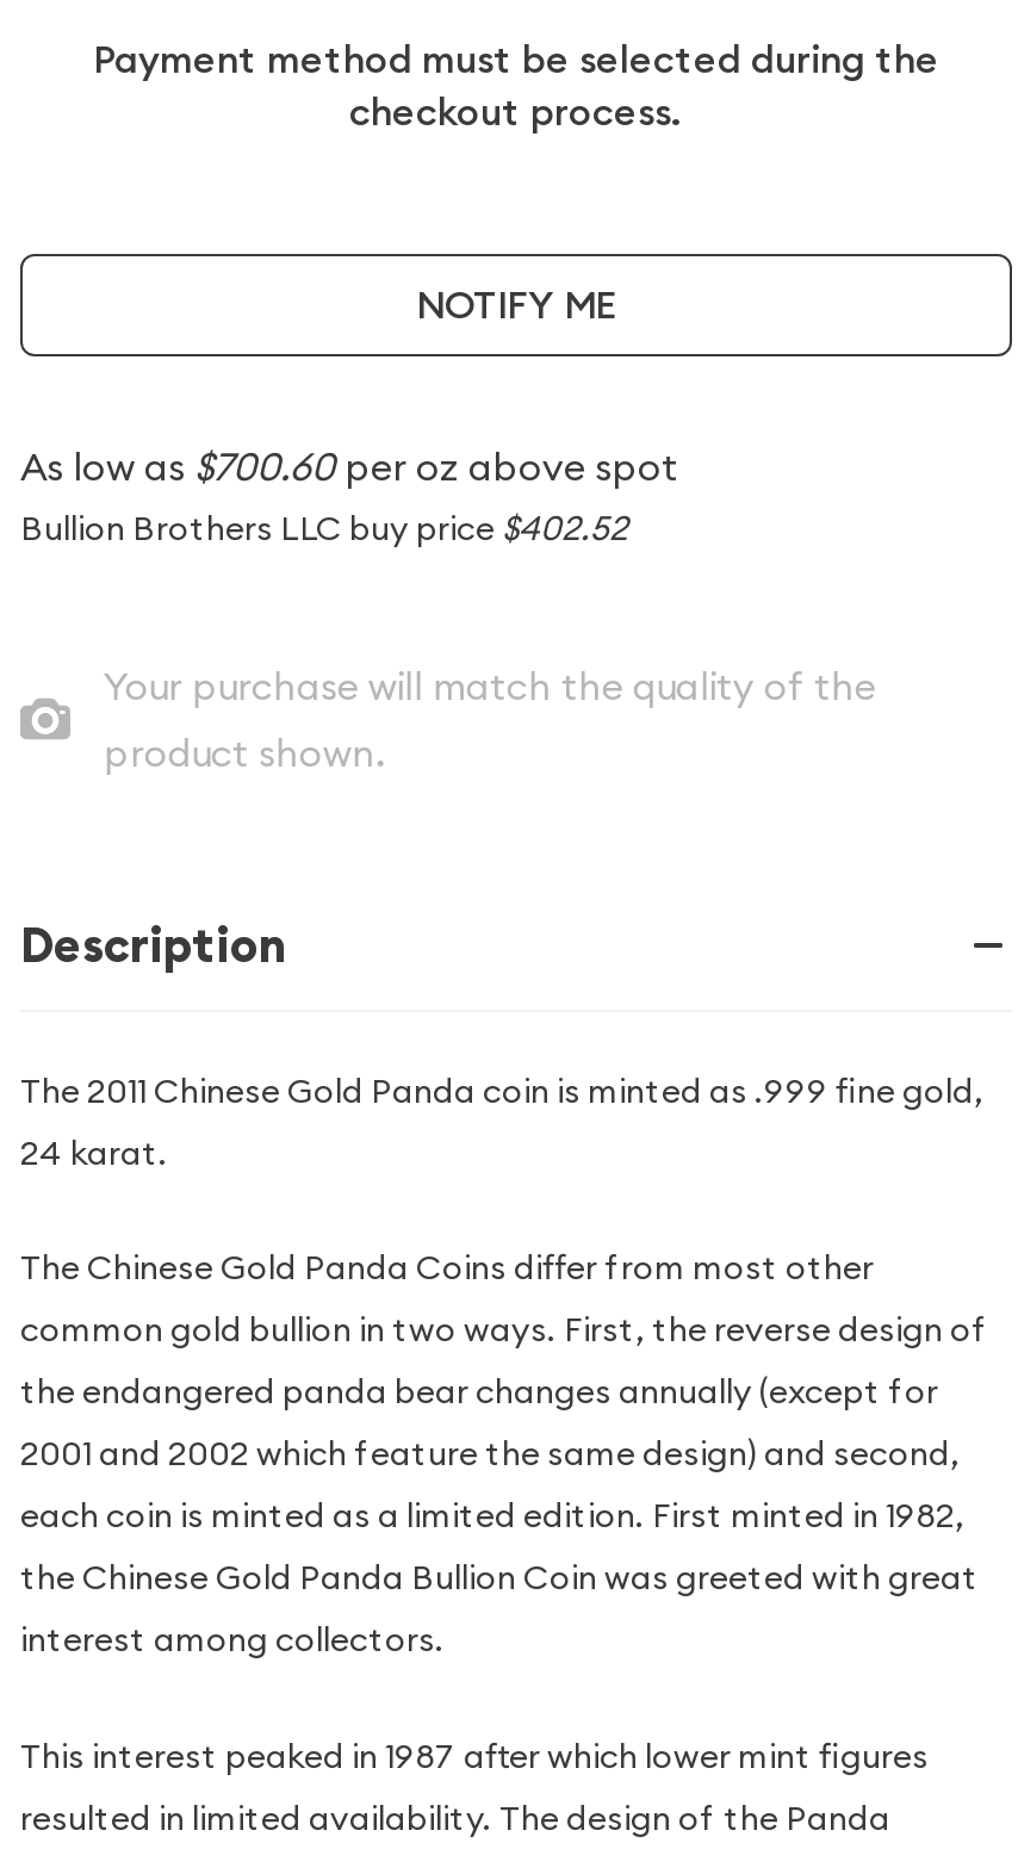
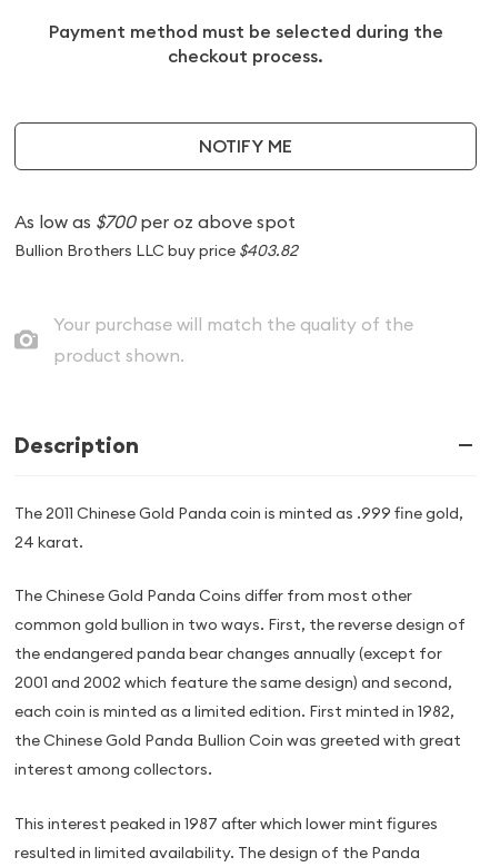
- As low as $700.60 per oz above spot
+ As low as $700 per oz above spot

- Bullion Brothers LLC buy price $402.52
+ Bullion Brothers LLC buy price $403.82
